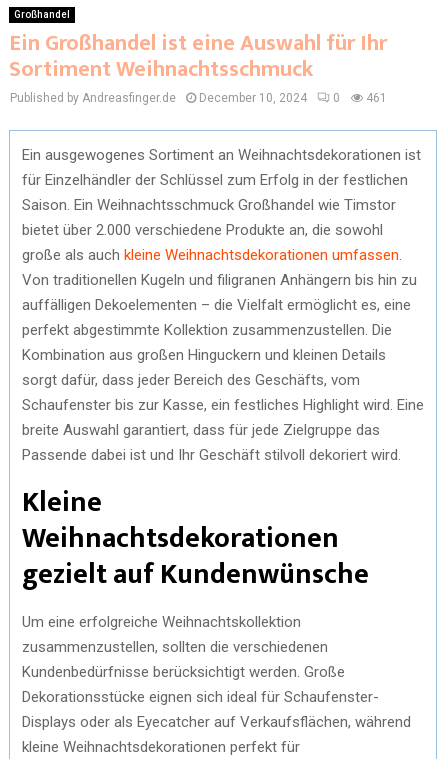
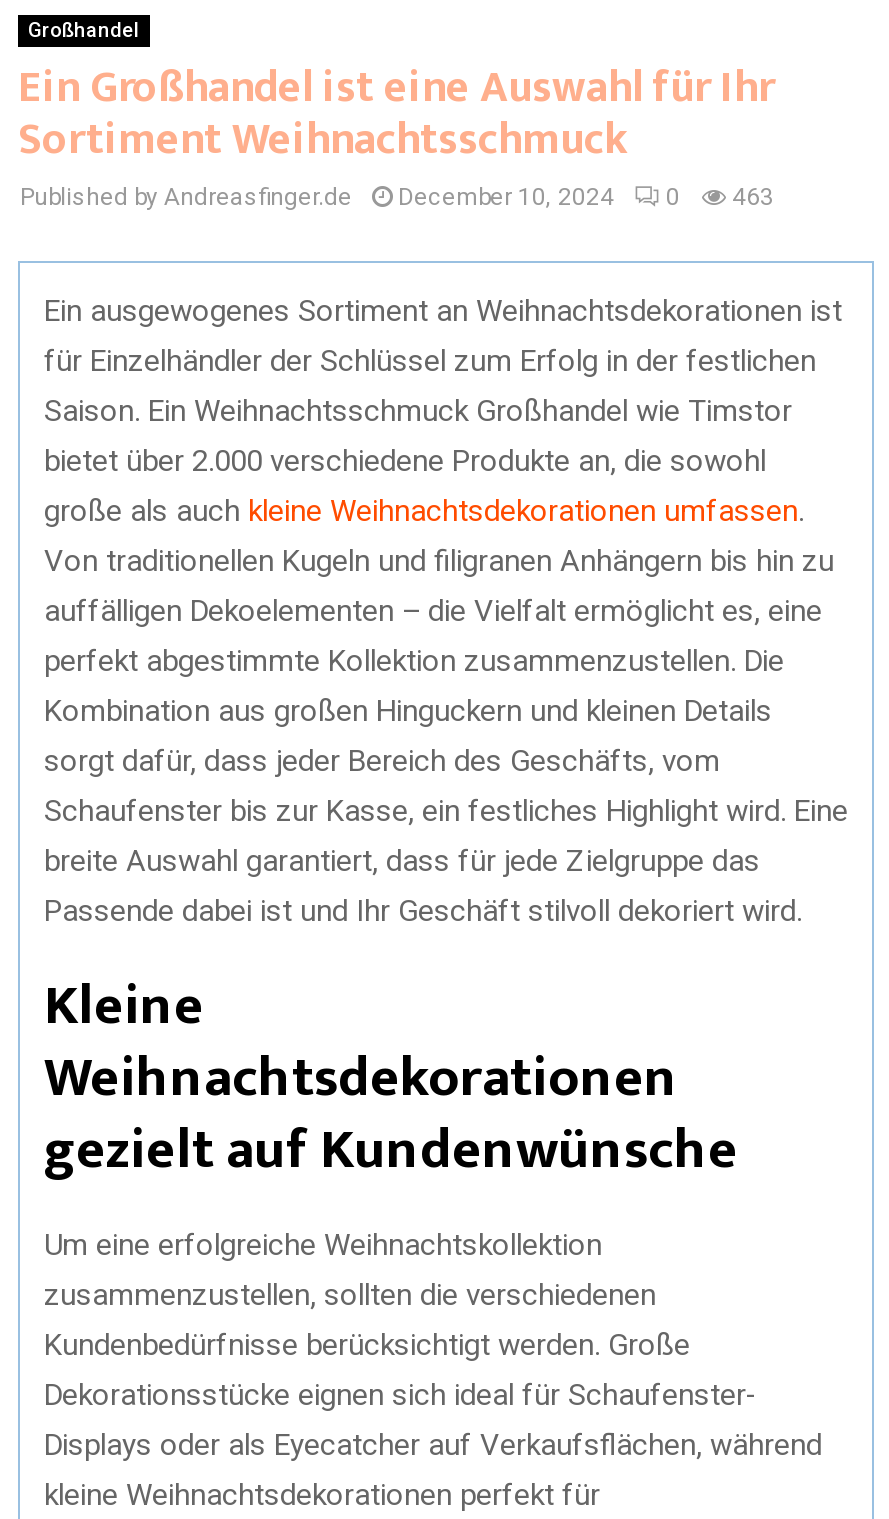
- Published by Andreasfinger.de December 10, 2024 0 461
+ Published by Andreasfinger.de December 10, 2024 0 463
